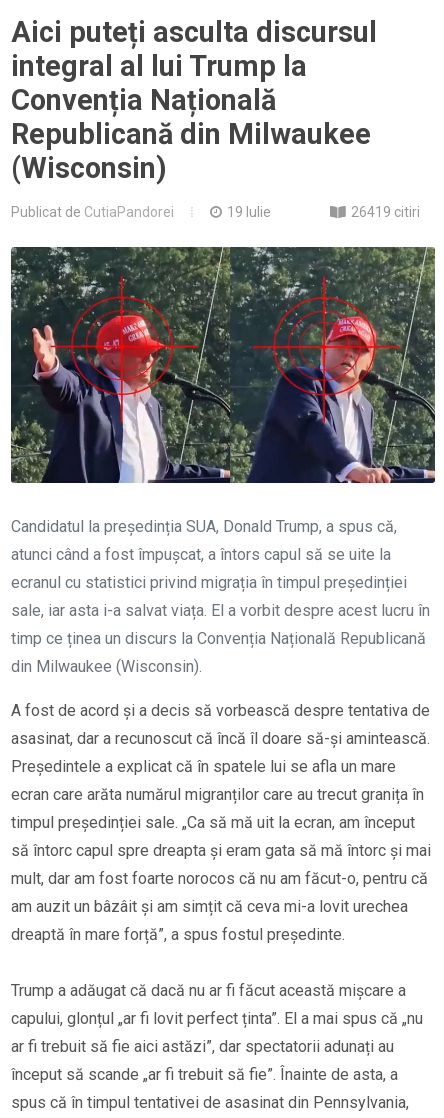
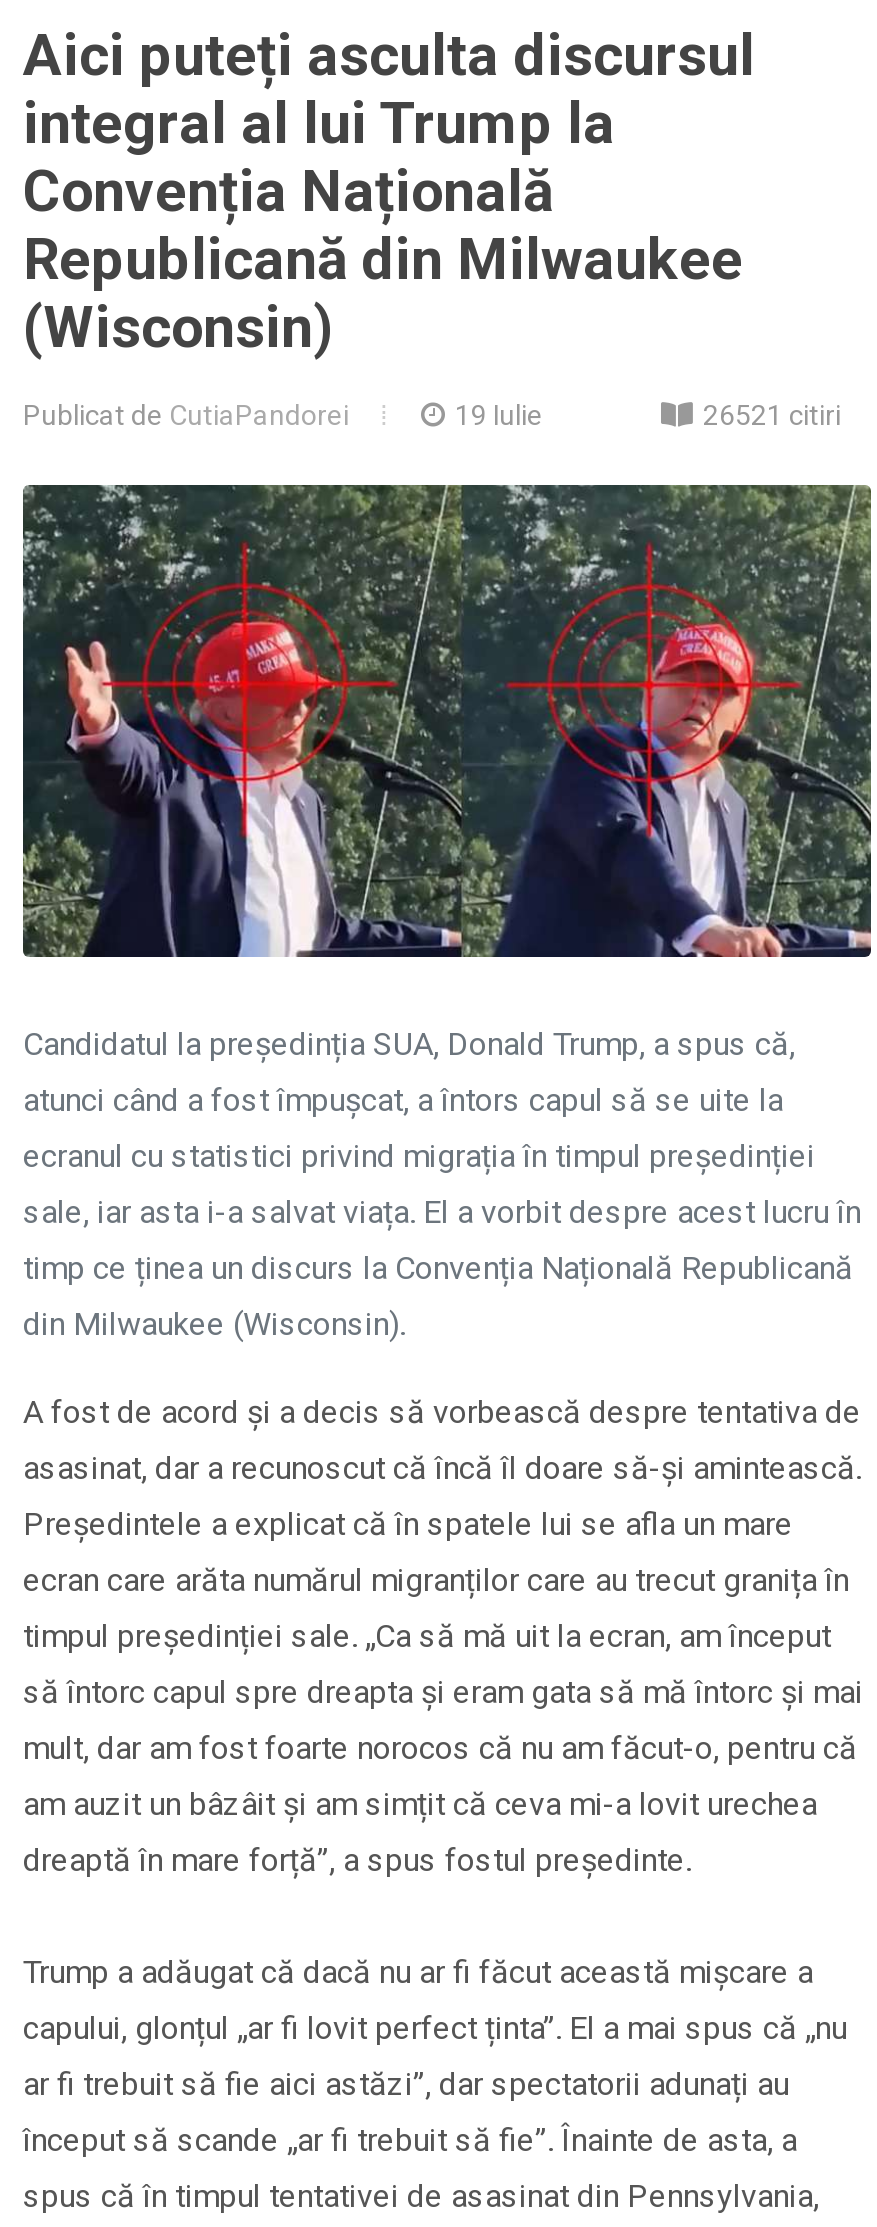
- 26419 citiri
+ 26521 citiri
